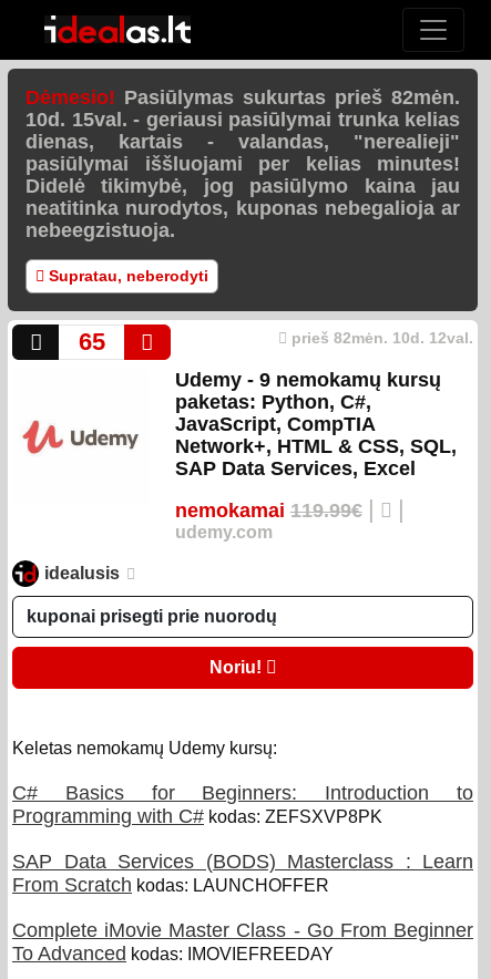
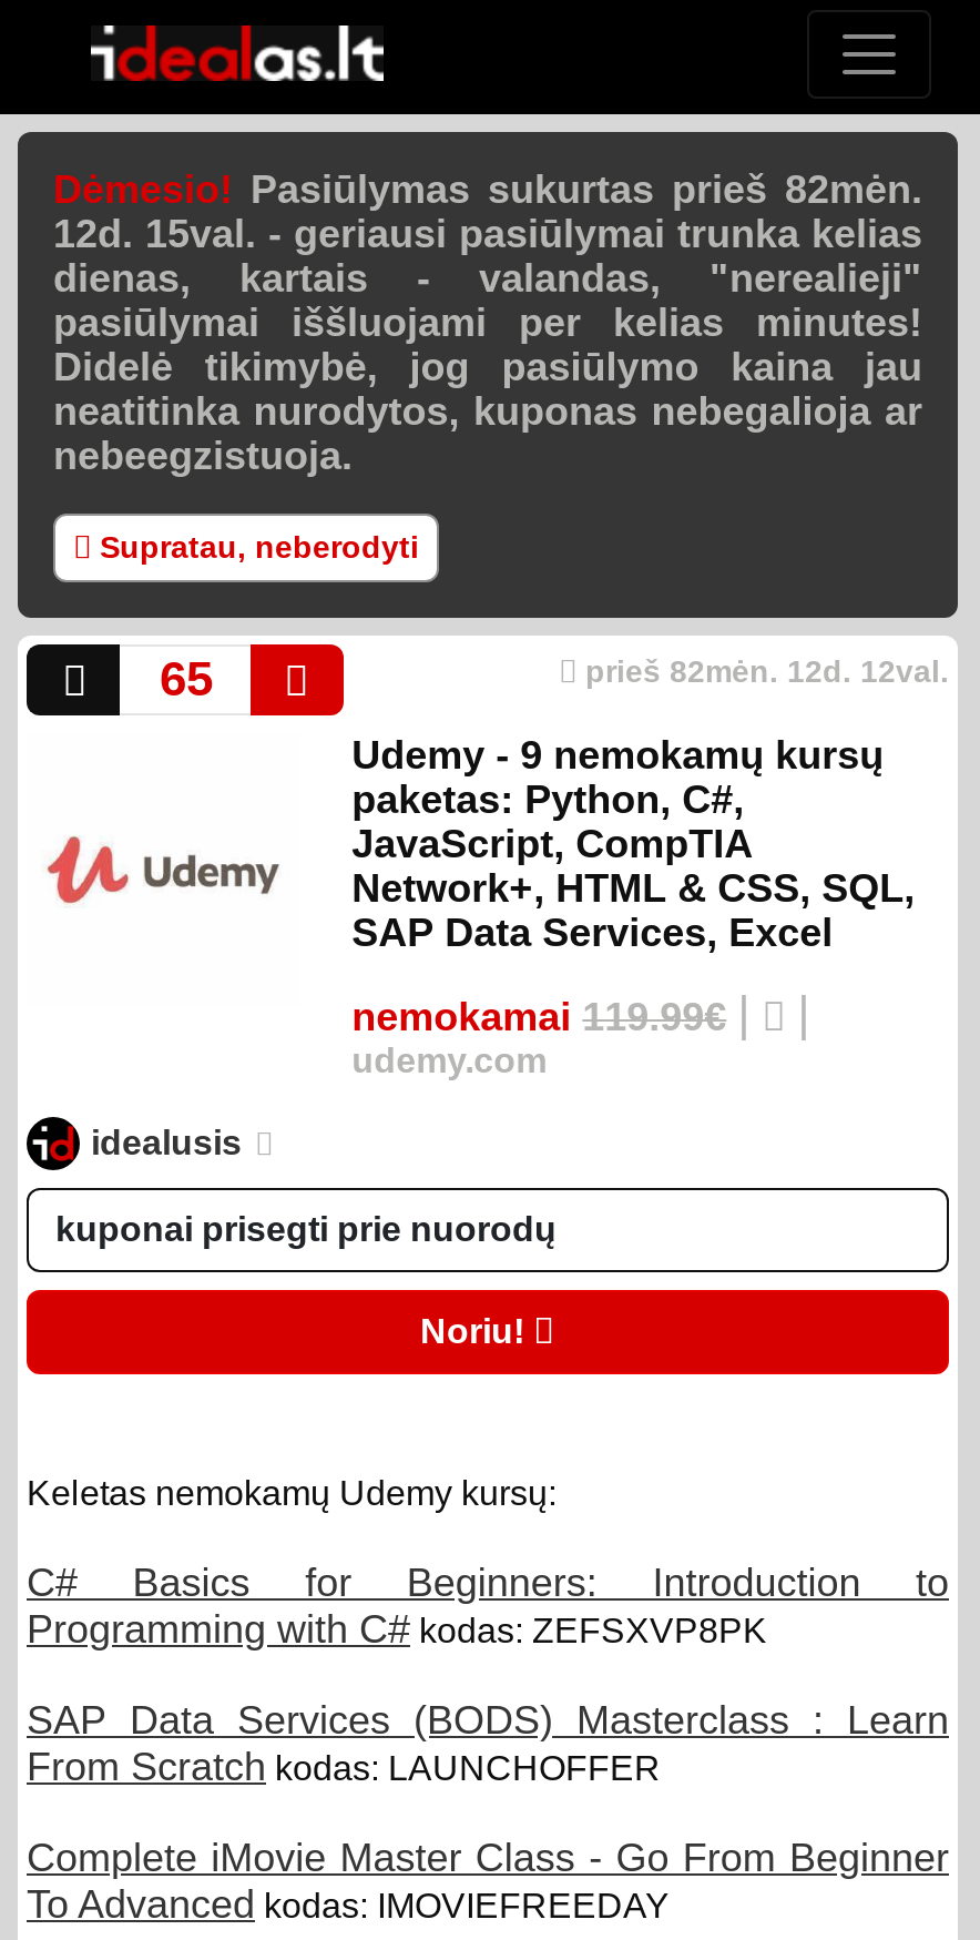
- 10d. 15val. - geriausi pasiūlymai trunka kelias
+ 12d. 15val. - geriausi pasiūlymai trunka kelias

- prieš 82mėn. 10d. 12val.
+ prieš 82mėn. 12d. 12val.
